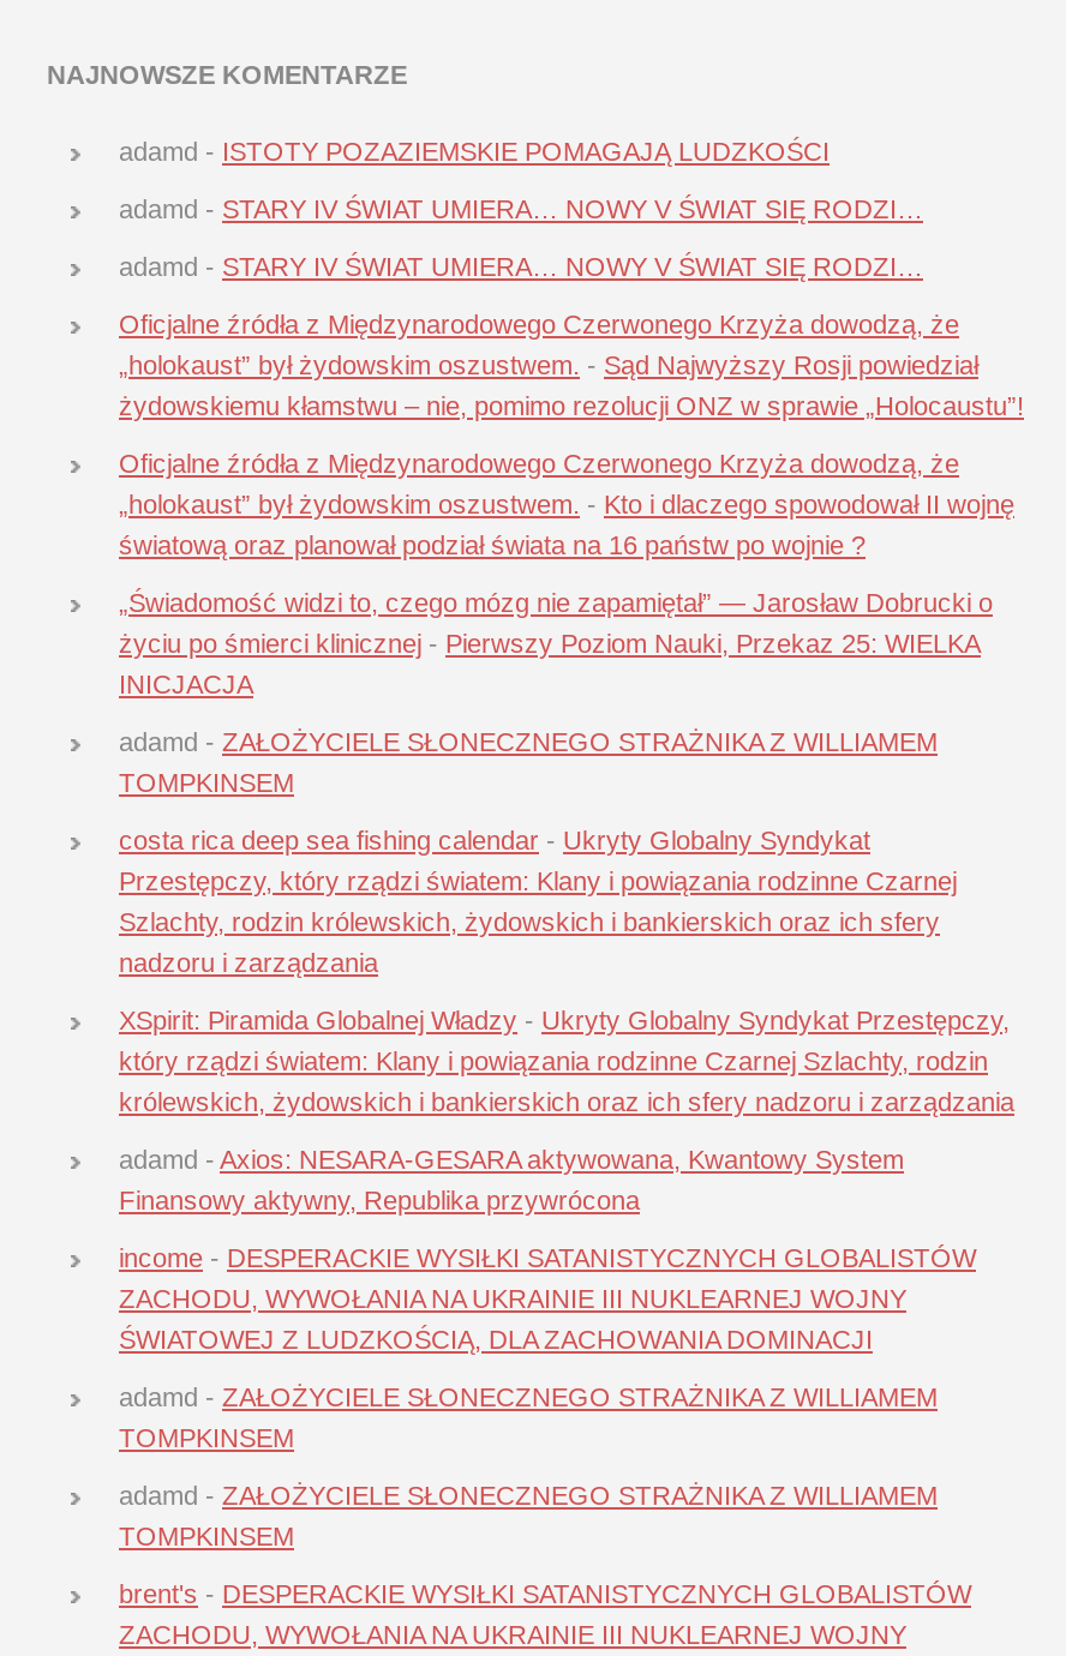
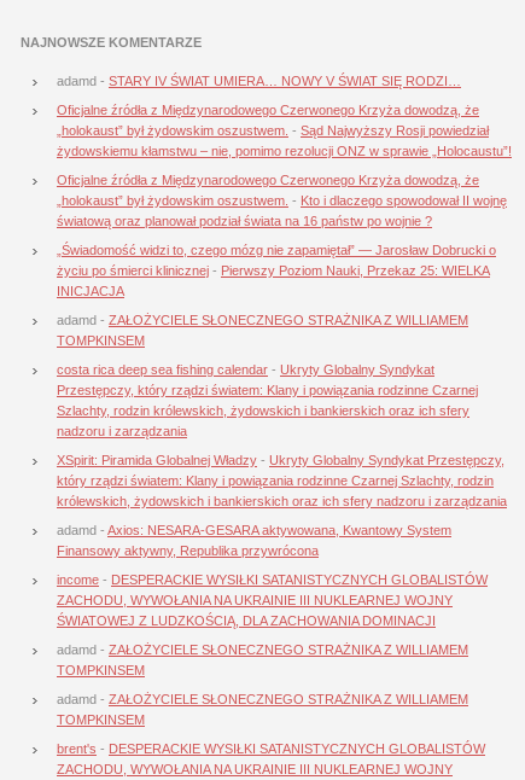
- adamd - ISTOTY POZAZIEMSKIE POMAGAJĄ LUDZKOŚCI
- adamd - STARY IV ŚWIAT UMIERA… NOWY V ŚWIAT SIĘ RODZI…
